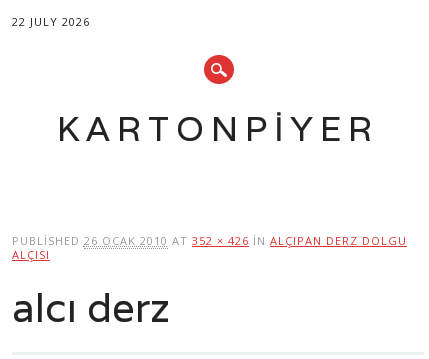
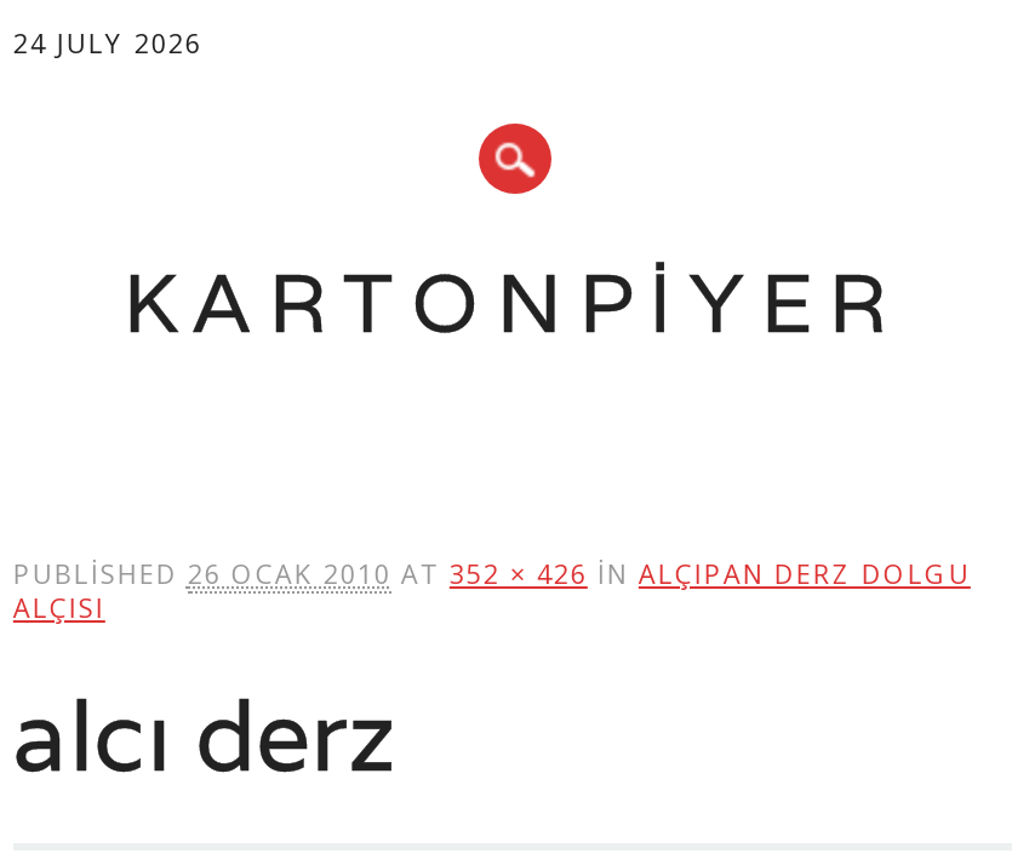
- 22 JULY 2026
+ 24 JULY 2026
